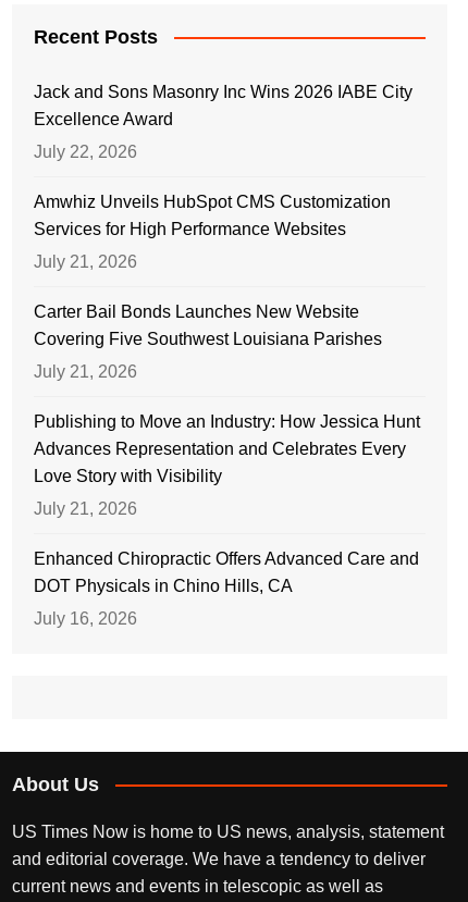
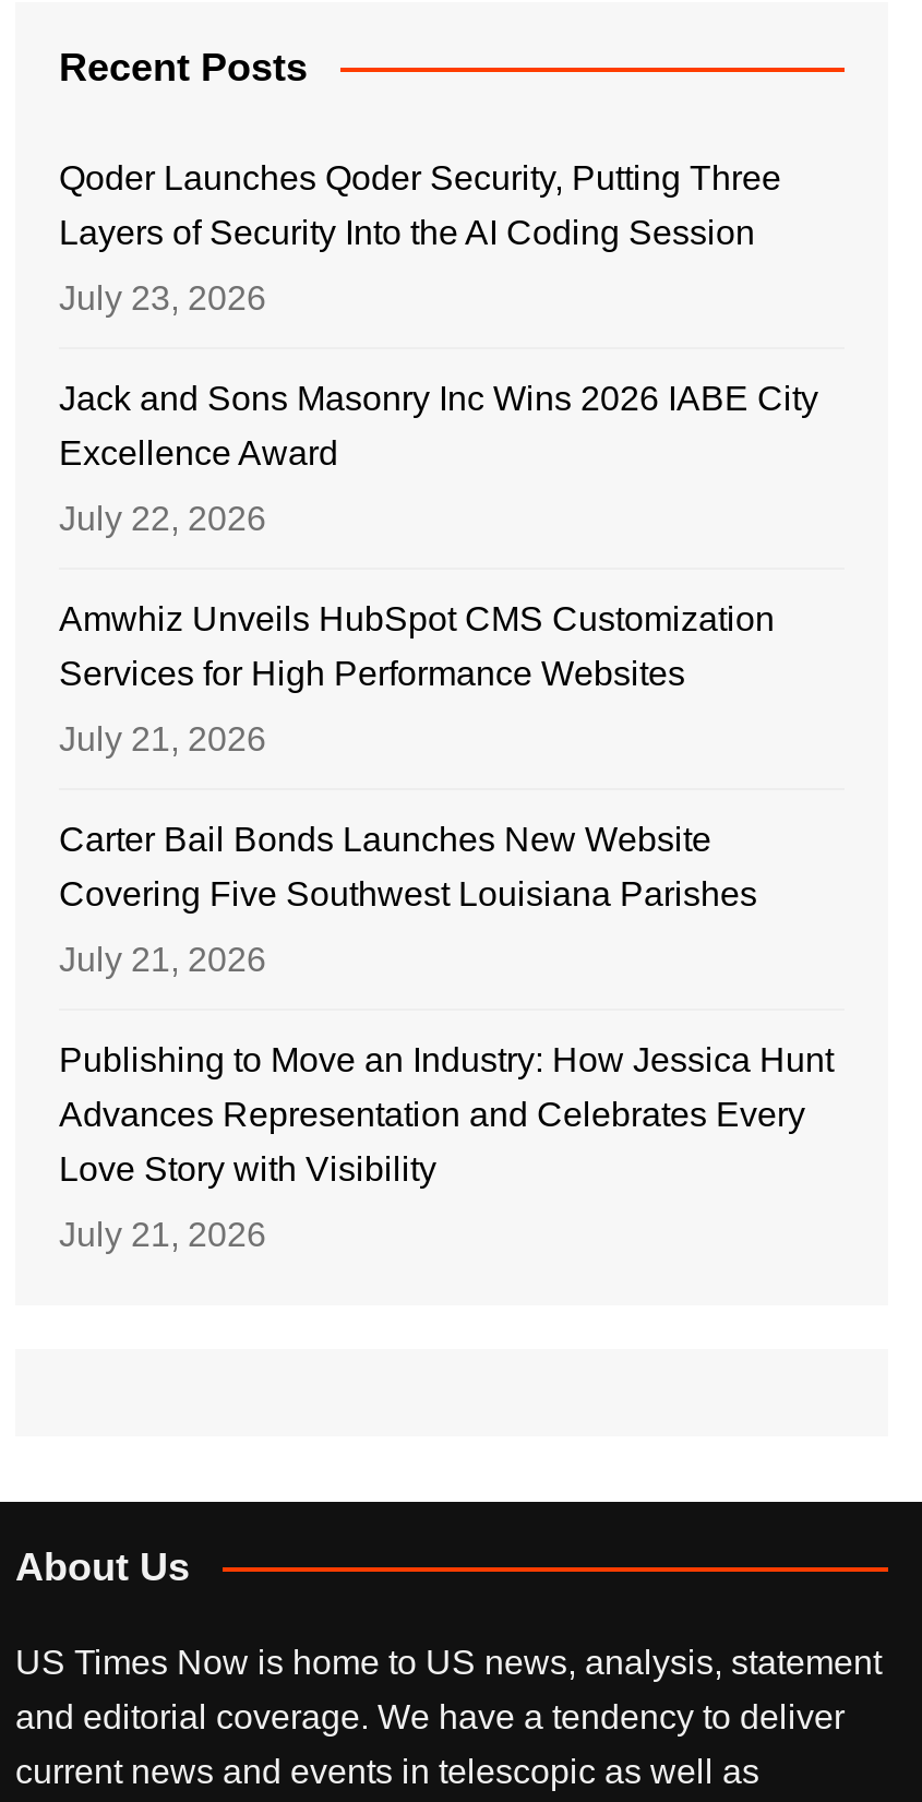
+ Qoder Launches Qoder Security, Putting Three
+ Layers of Security Into the AI Coding Session
+ July 23, 2026

moved down: Jack and Sons Masonry Inc Wins 2026 IABE City | Excellence Award | July 22, 2026 | ... | Love Story with Visibility | July 21, 2026

- Enhanced Chiropractic Offers Advanced Care and
- DOT Physicals in Chino Hills, CA
- July 16, 2026
